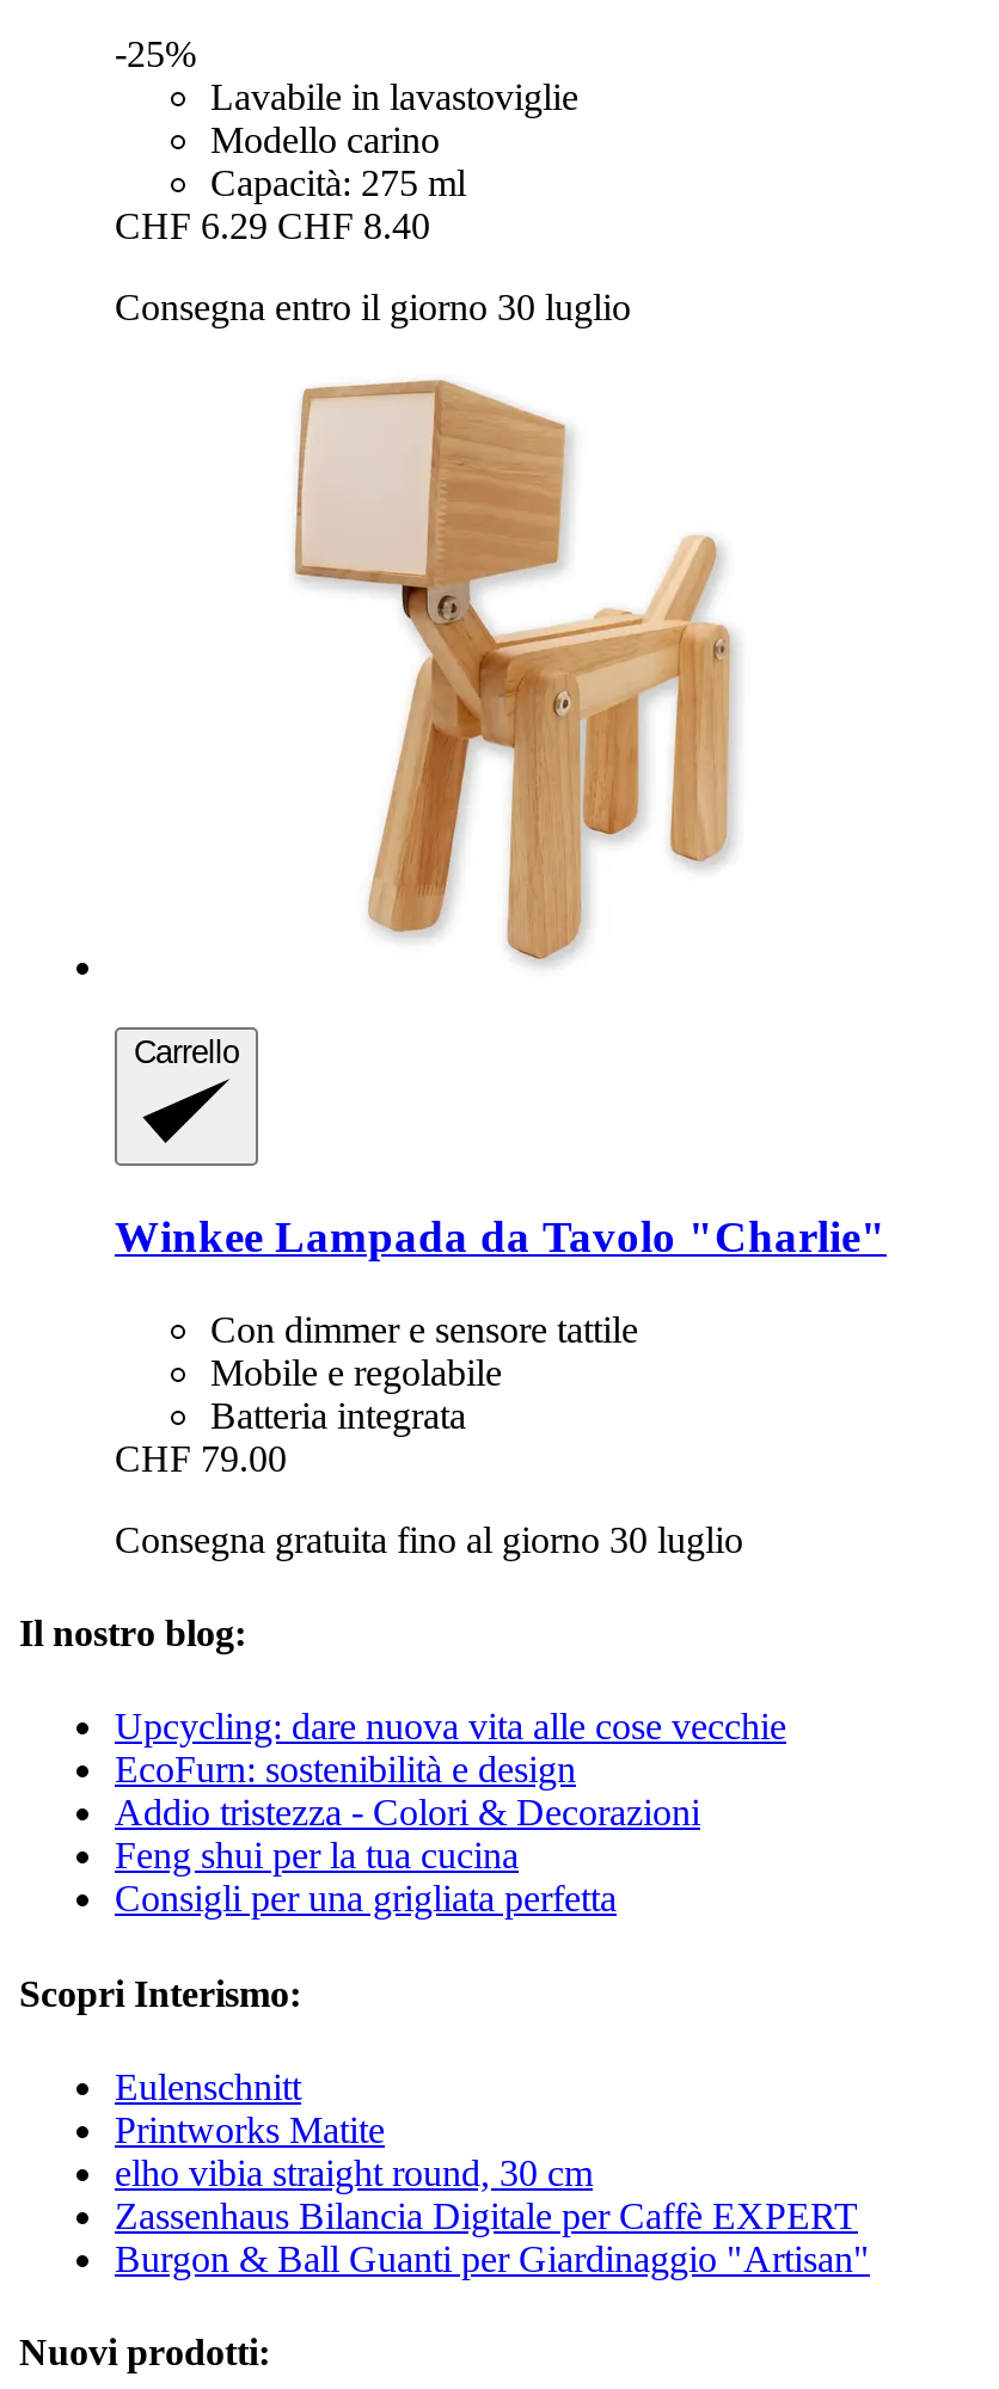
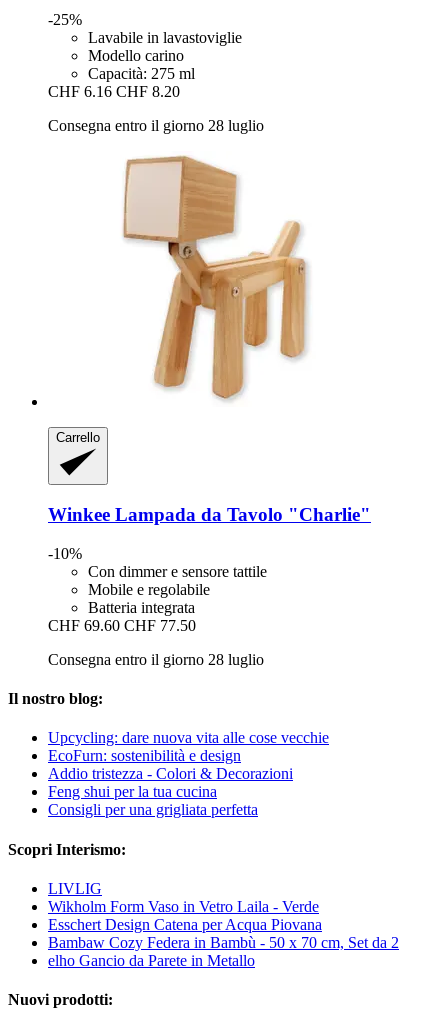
- CHF 6.29 CHF 8.40
+ CHF 6.16 CHF 8.20

- Consegna entro il giorno 30 luglio
+ Consegna entro il giorno 28 luglio

+ -10%

- CHF 79.00
+ CHF 69.60 CHF 77.50

- Consegna gratuita fino al giorno 30 luglio
+ Consegna entro il giorno 28 luglio

- Eulenschnitt
- Printworks Matite
- elho vibia straight round, 30 cm
- Zassenhaus Bilancia Digitale per Caffè EXPERT
- Burgon & Ball Guanti per Giardinaggio "Artisan"
+ LIVLIG
+ Wikholm Form Vaso in Vetro Laila - Verde
+ Esschert Design Catena per Acqua Piovana
+ Bambaw Cozy Federa in Bambù - 50 x 70 cm, Set da 2
+ elho Gancio da Parete in Metallo
